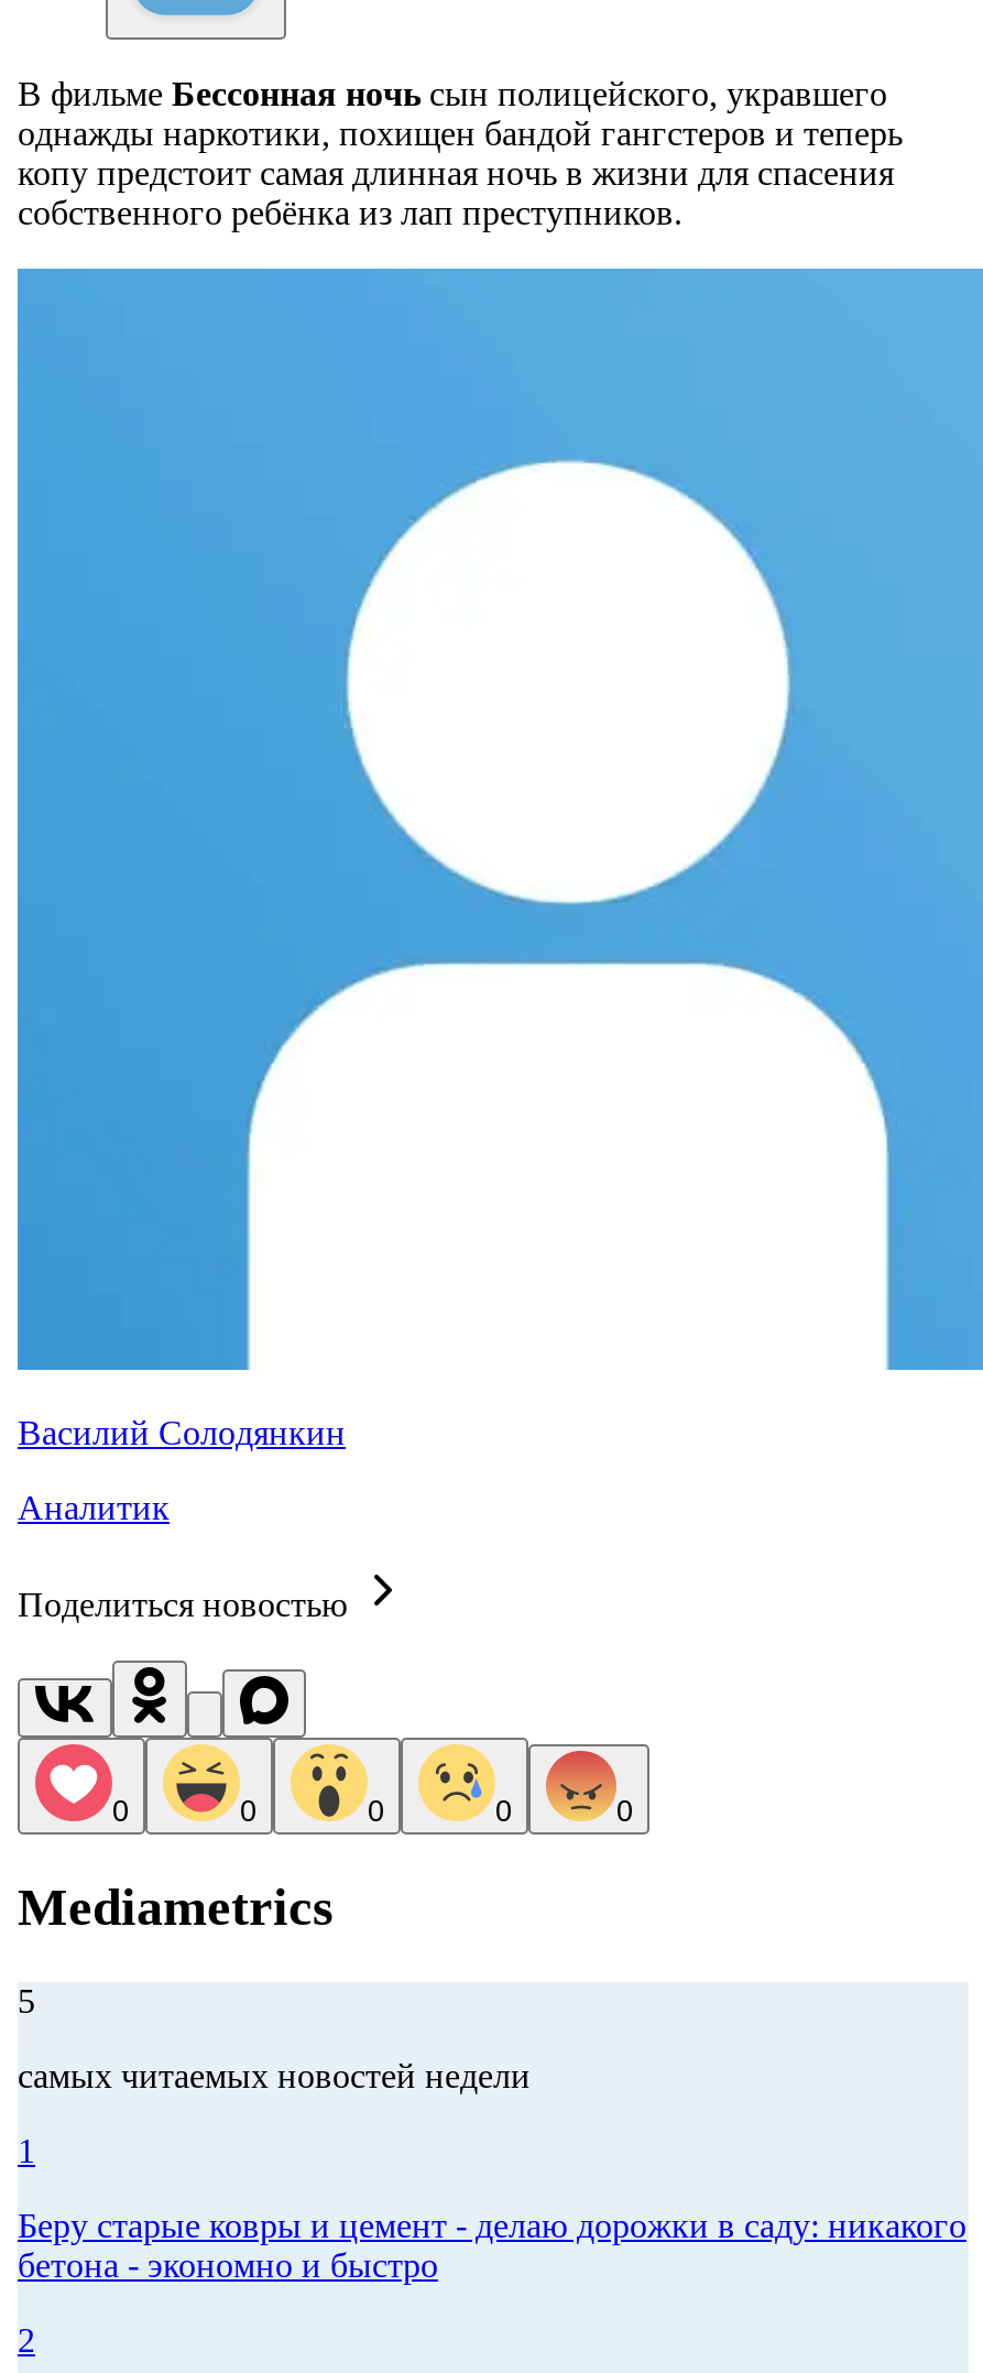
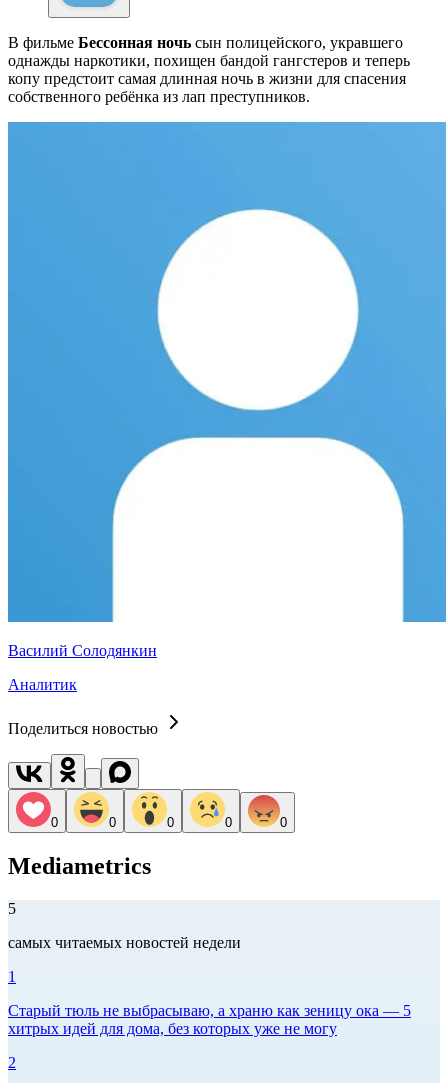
- Беру старые ковры и цемент - делаю дорожки в саду: никакого
- бетона - экономно и быстро
+ Старый тюль не выбрасываю, а храню как зеницу ока — 5
+ хитрых идей для дома, без которых уже не могу
